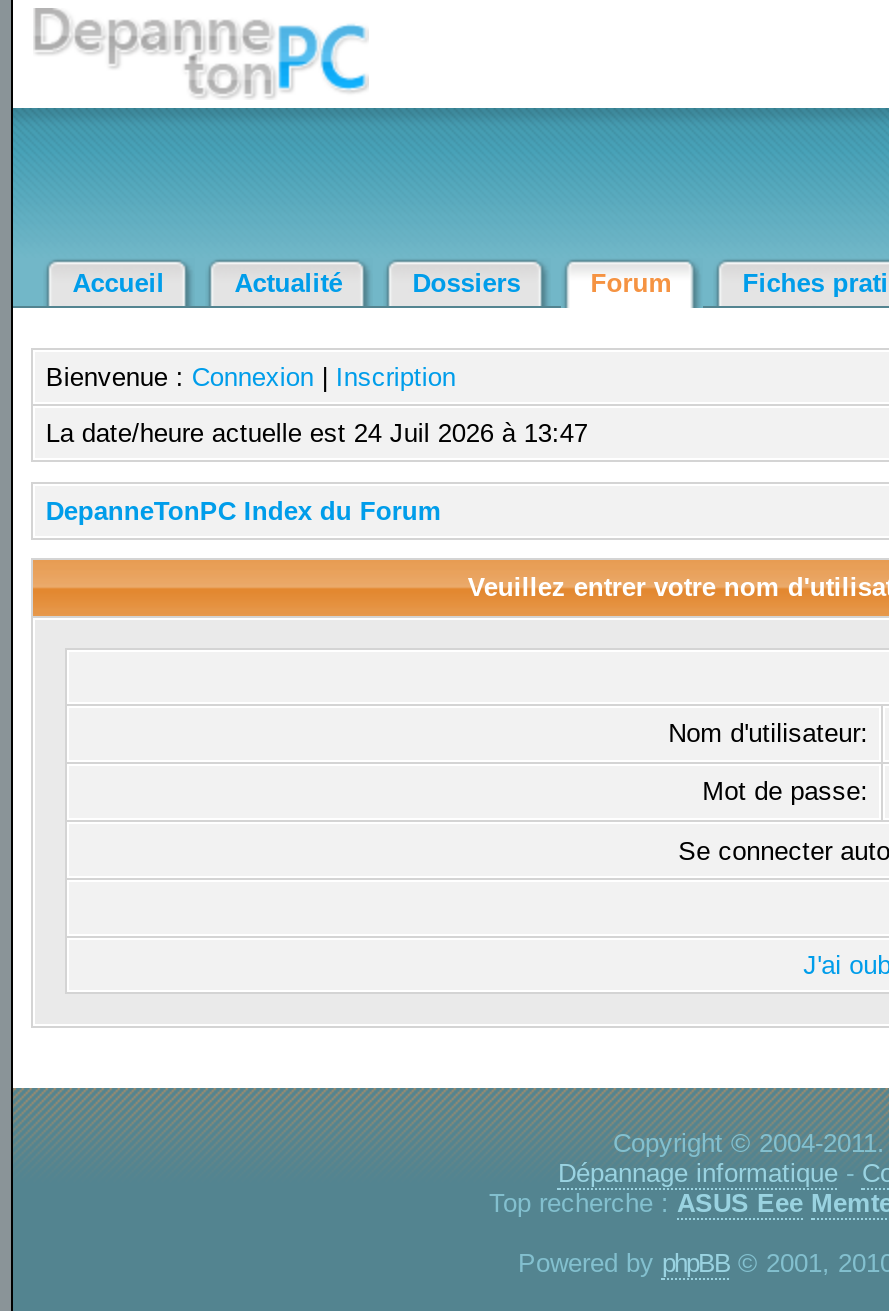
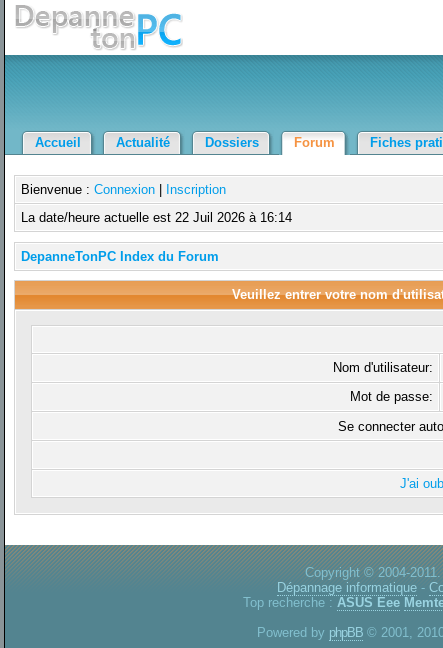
- La date/heure actuelle est 24 Juil 2026 à 13:47
+ La date/heure actuelle est 22 Juil 2026 à 16:14
